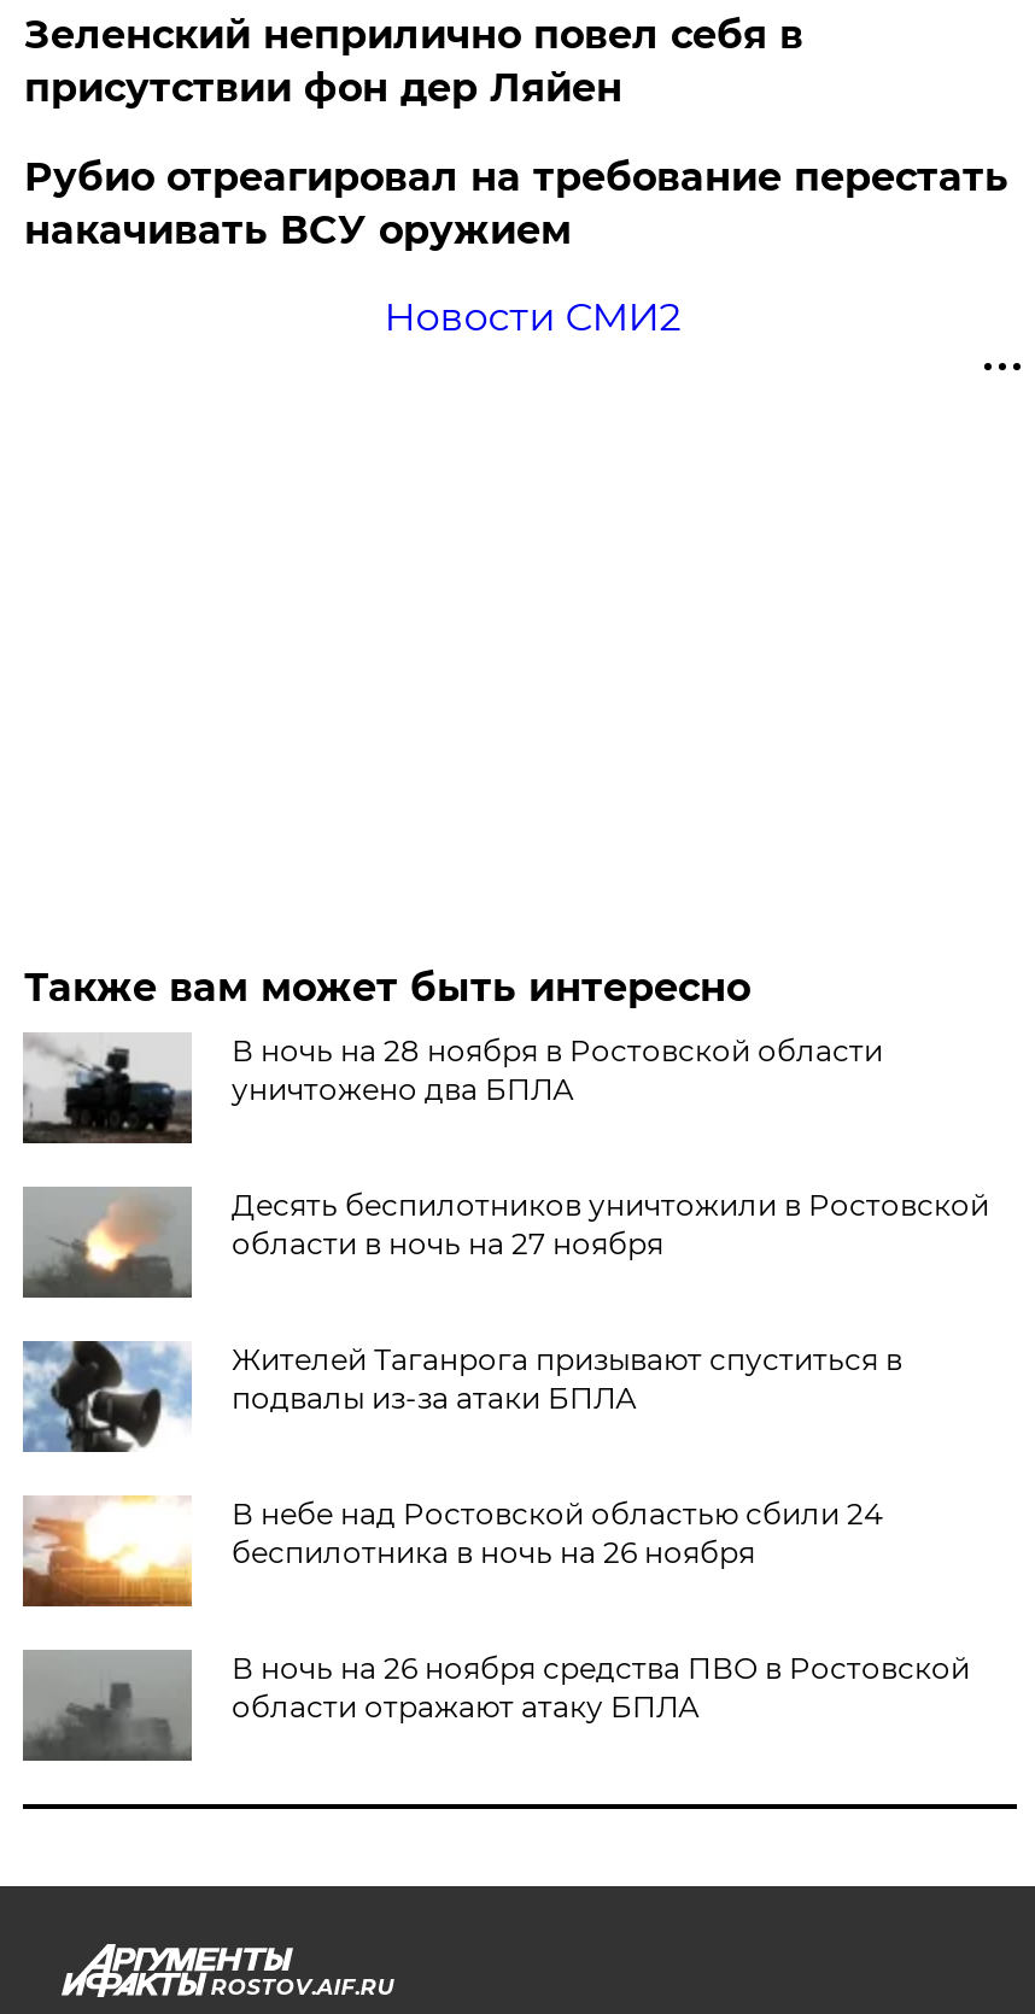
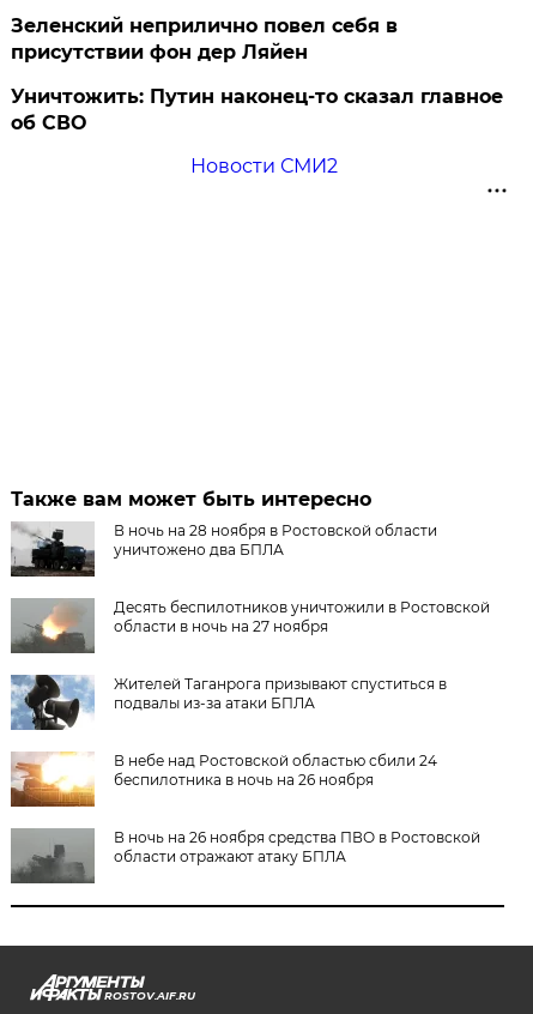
- Рубио отреагировал на требование перестать
- накачивать ВСУ оружием
+ Уничтожить: Путин наконец-то сказал главное
+ об СВО
